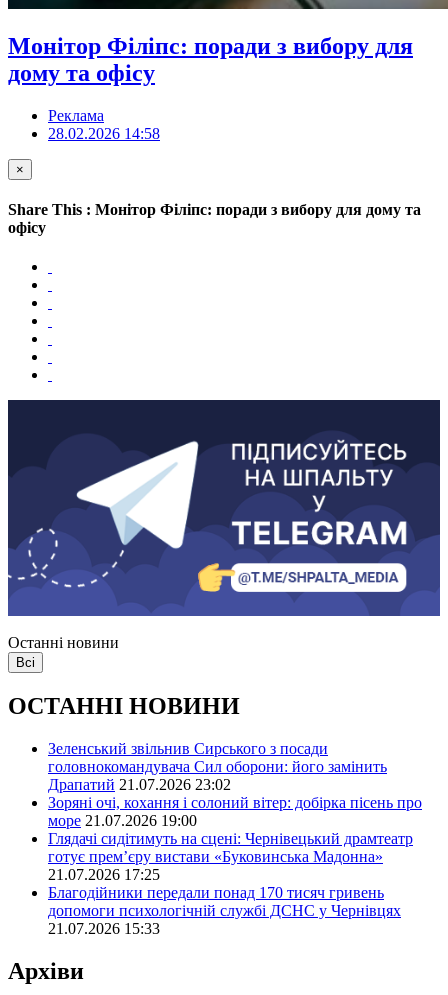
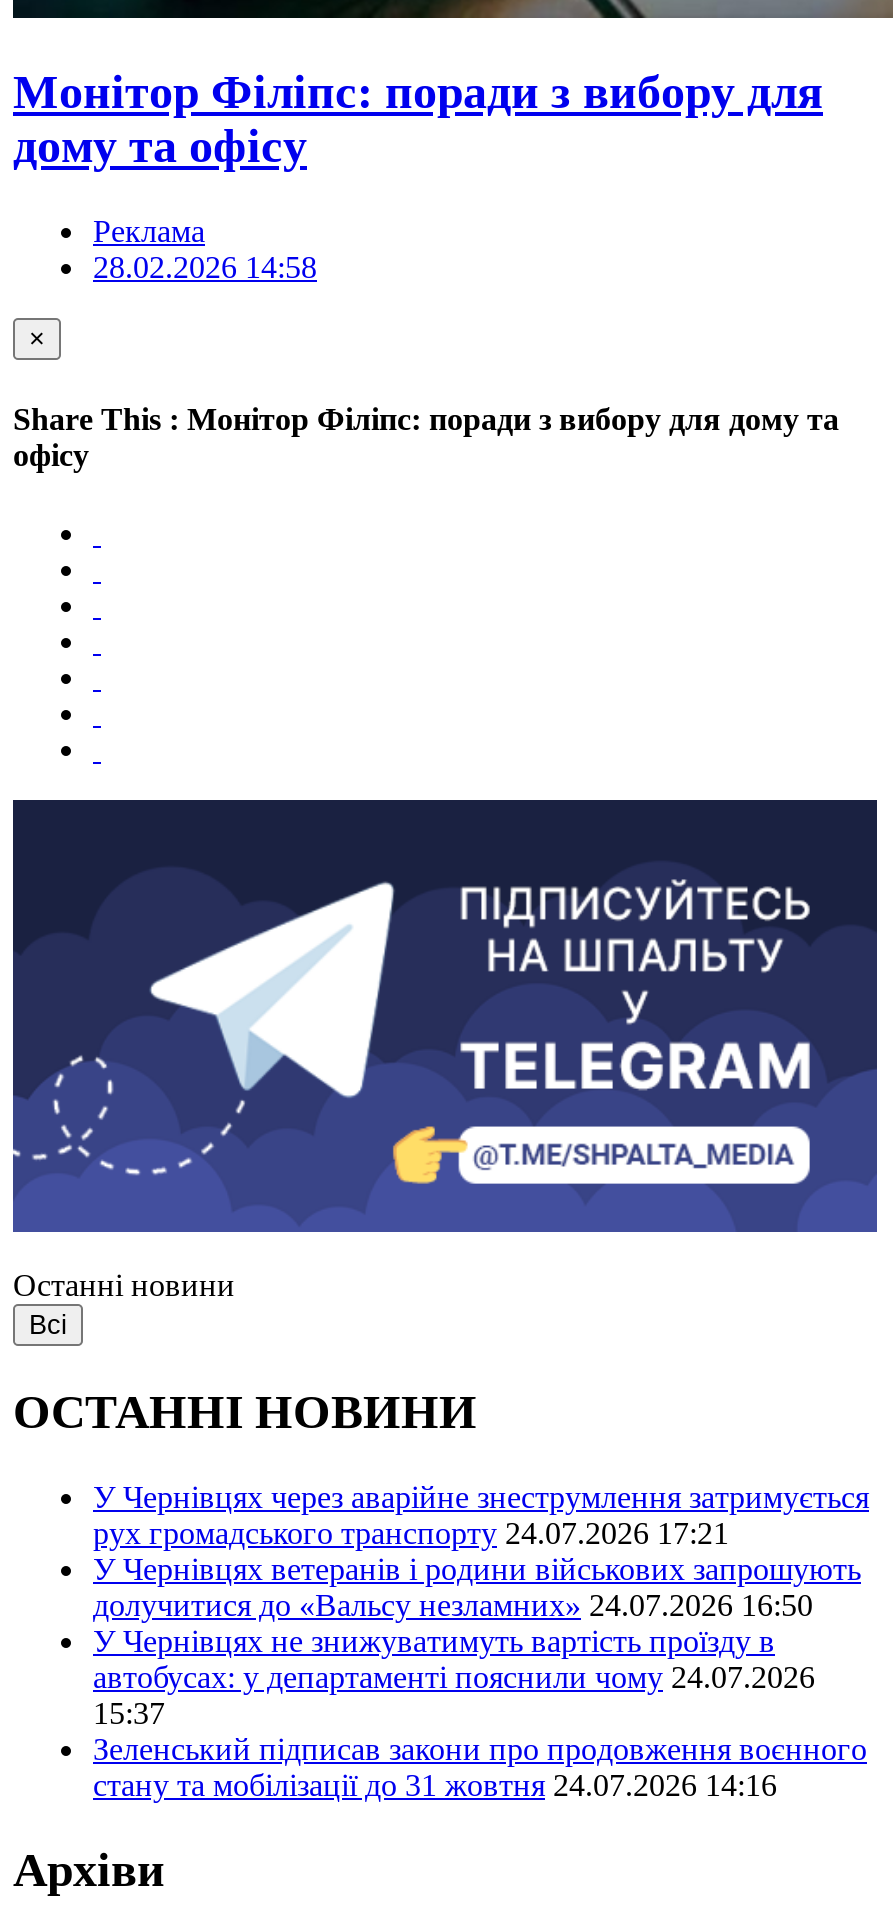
- Зеленський звільнив Сирського з посади
- головнокомандувача Сил оборони: його замінить
- Драпатий 21.07.2026 23:02
- Зоряні очі, кохання і солоний вітер: добірка пісень про
- море 21.07.2026 19:00
- Глядачі сидітимуть на сцені: Чернівецький драмтеатр
- готує прем’єру вистави «Буковинська Мадонна»
- 21.07.2026 17:25
- Благодійники передали понад 170 тисяч гривень
- допомоги психологічній службі ДСНС у Чернівцях
- 21.07.2026 15:33
+ У Чернівцях через аварійне знеструмлення затримується
+ рух громадського транспорту 24.07.2026 17:21
+ У Чернівцях ветеранів і родини військових запрошують
+ долучитися до «Вальсу незламних» 24.07.2026 16:50
+ У Чернівцях не знижуватимуть вартість проїзду в
+ автобусах: у департаменті пояснили чому 24.07.2026
+ 15:37
+ Зеленський підписав закони про продовження воєнного
+ стану та мобілізації до 31 жовтня 24.07.2026 14:16
